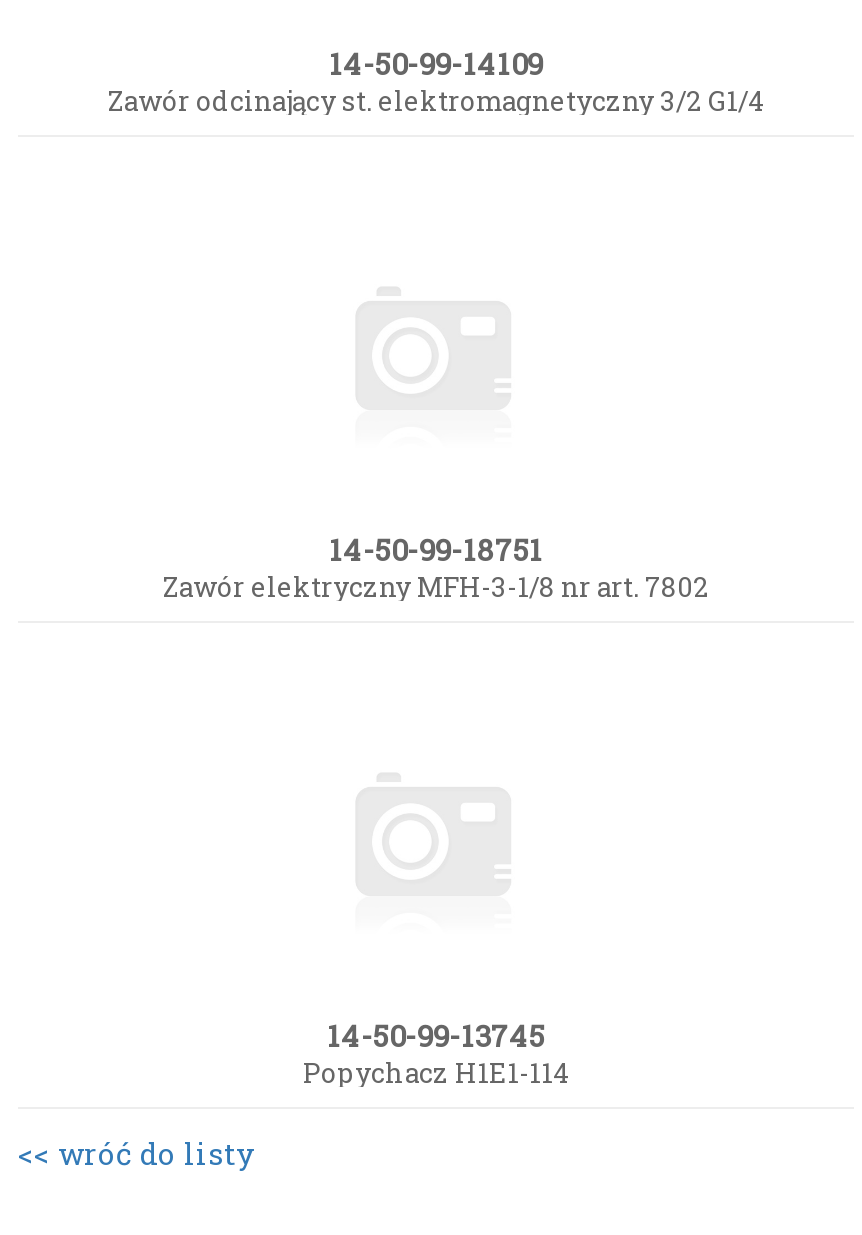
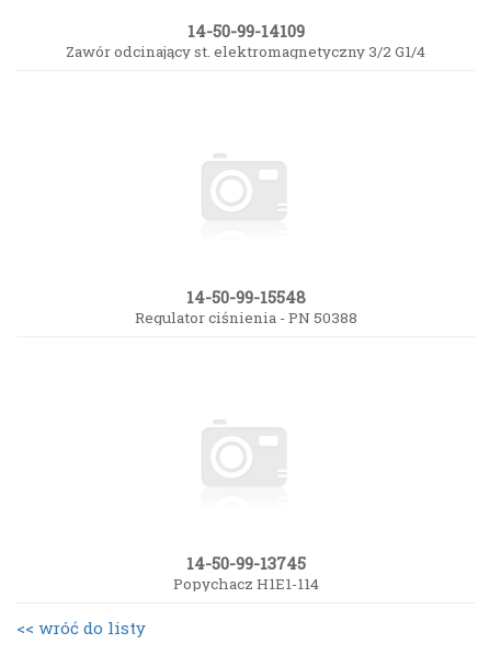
- 14-50-99-18751
- Zawór elektryczny MFH-3-1/8 nr art. 7802
+ 14-50-99-15548
+ Regulator ciśnienia - PN 50388
